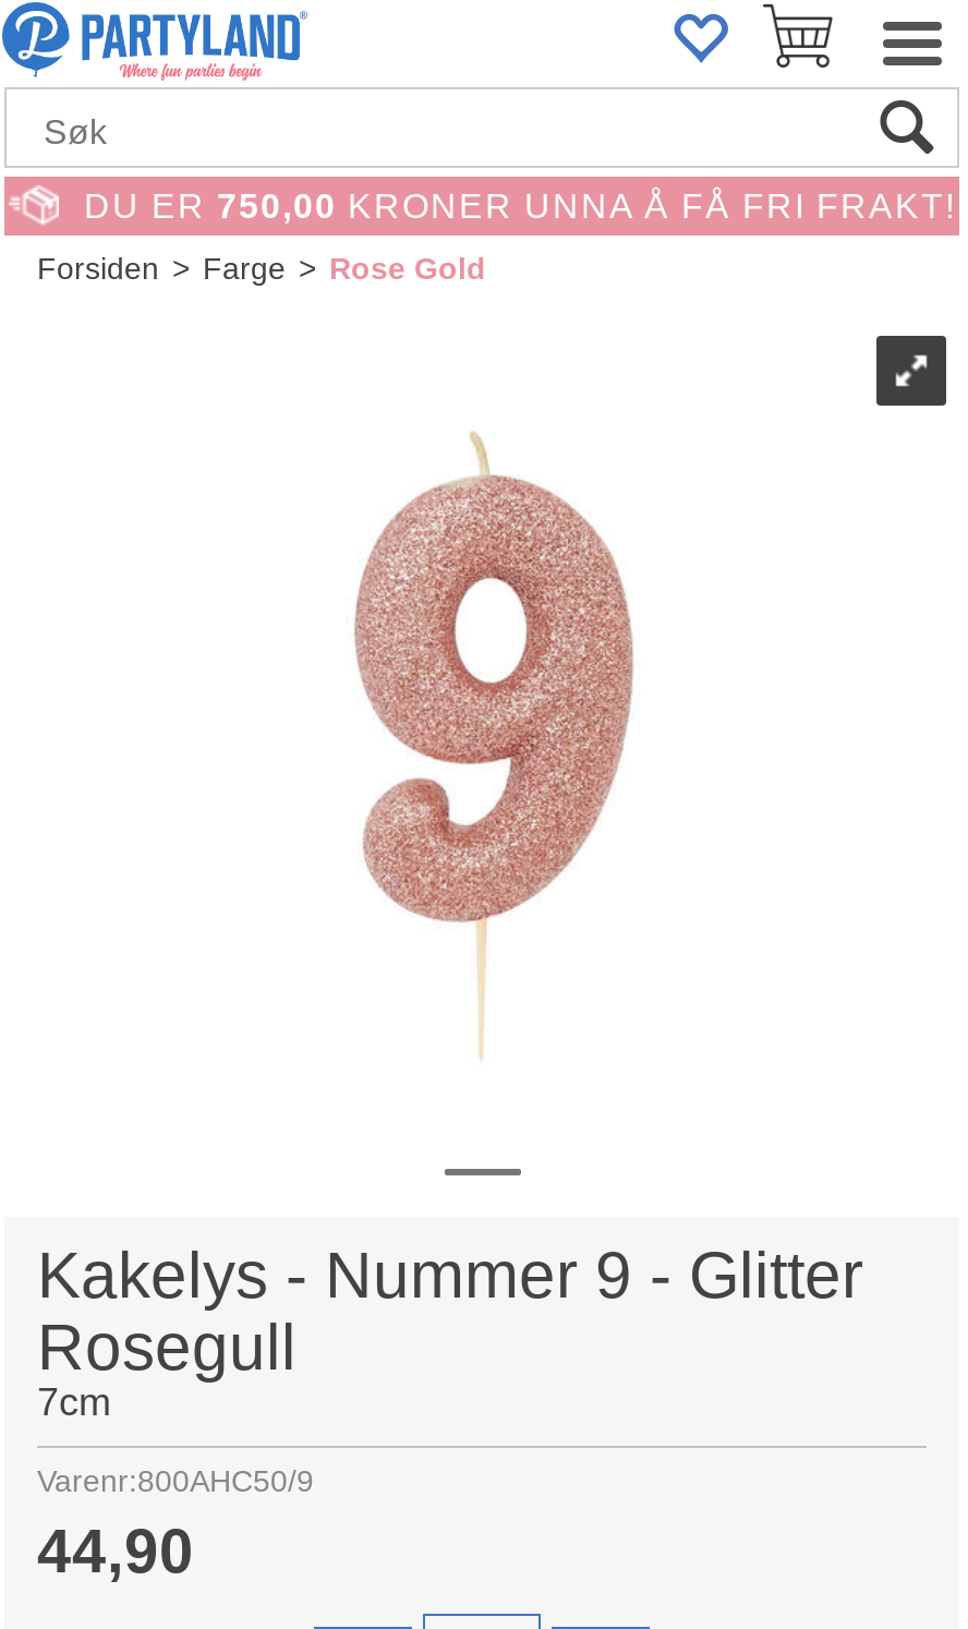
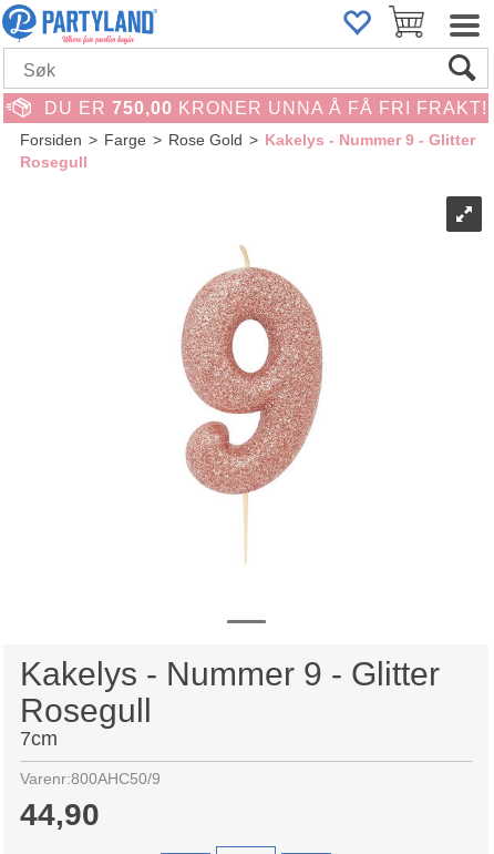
- Forsiden > Farge > Rose Gold
+ Forsiden > Farge > Rose Gold > Kakelys - Nummer 9 - Glitter
+ Rosegull
